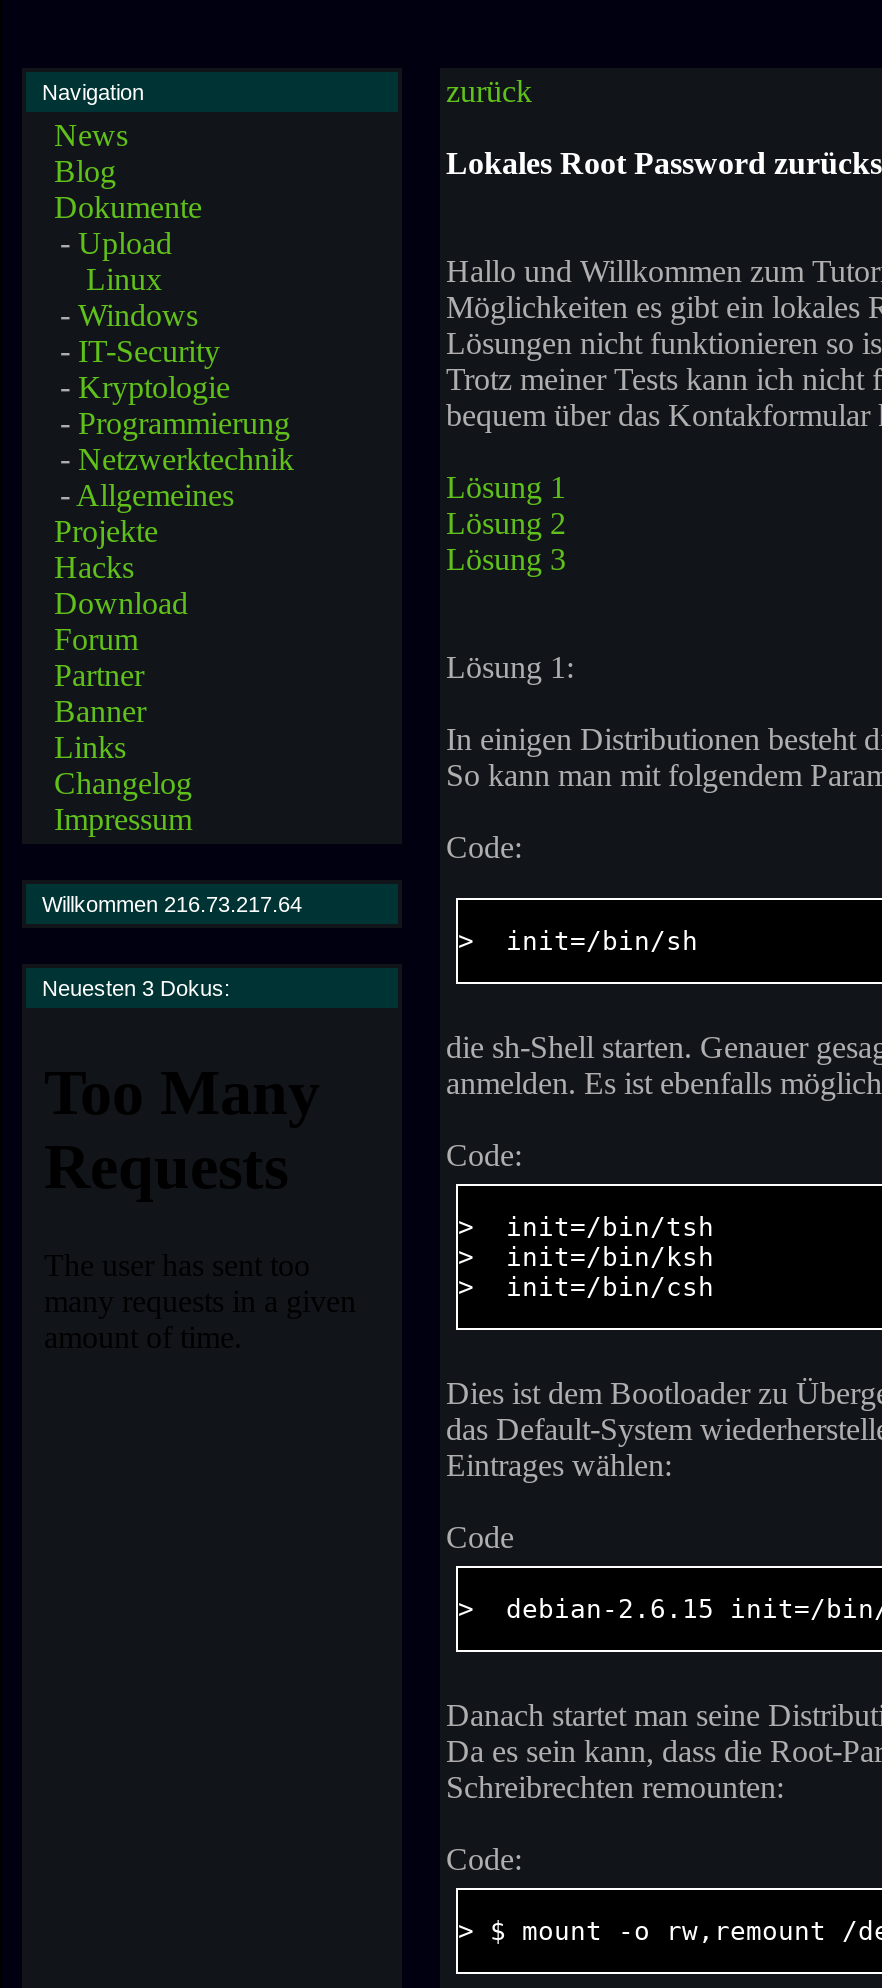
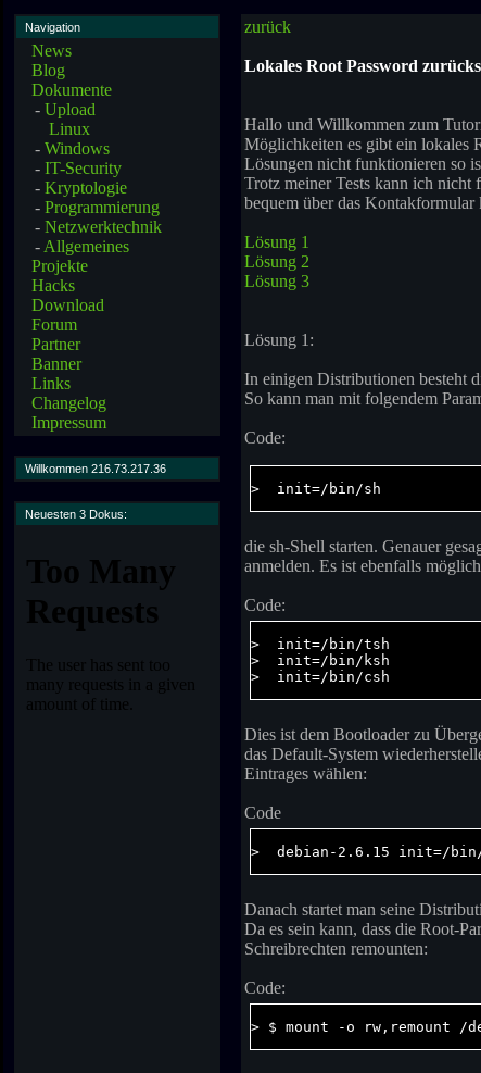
- Willkommen 216.73.217.64
+ Willkommen 216.73.217.36
